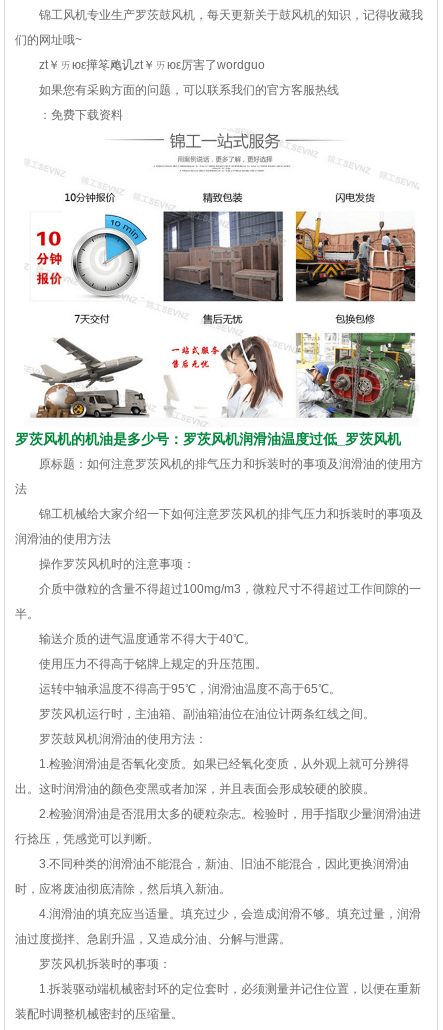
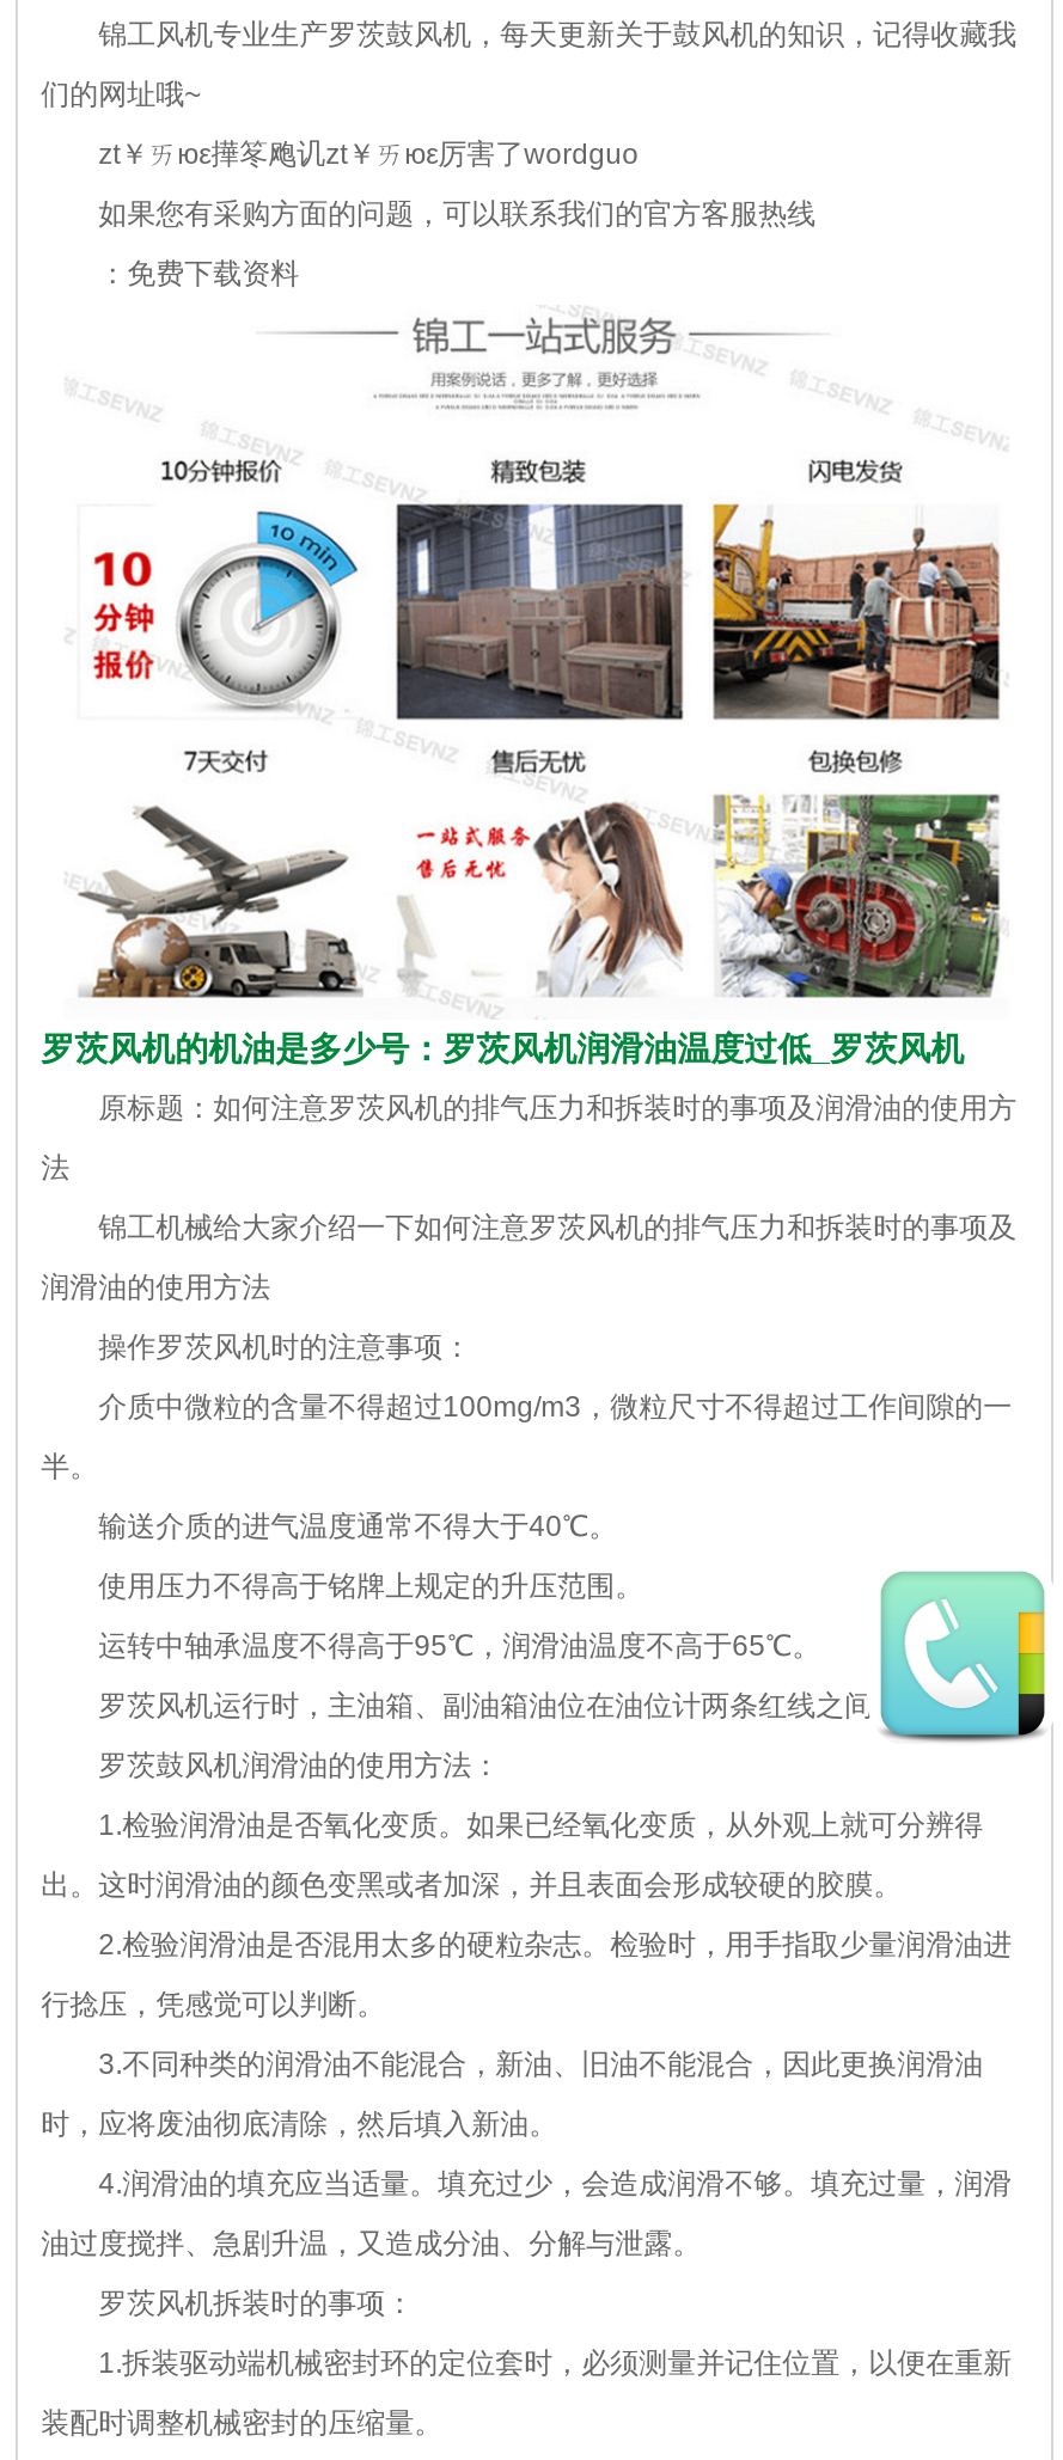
+ [image]
